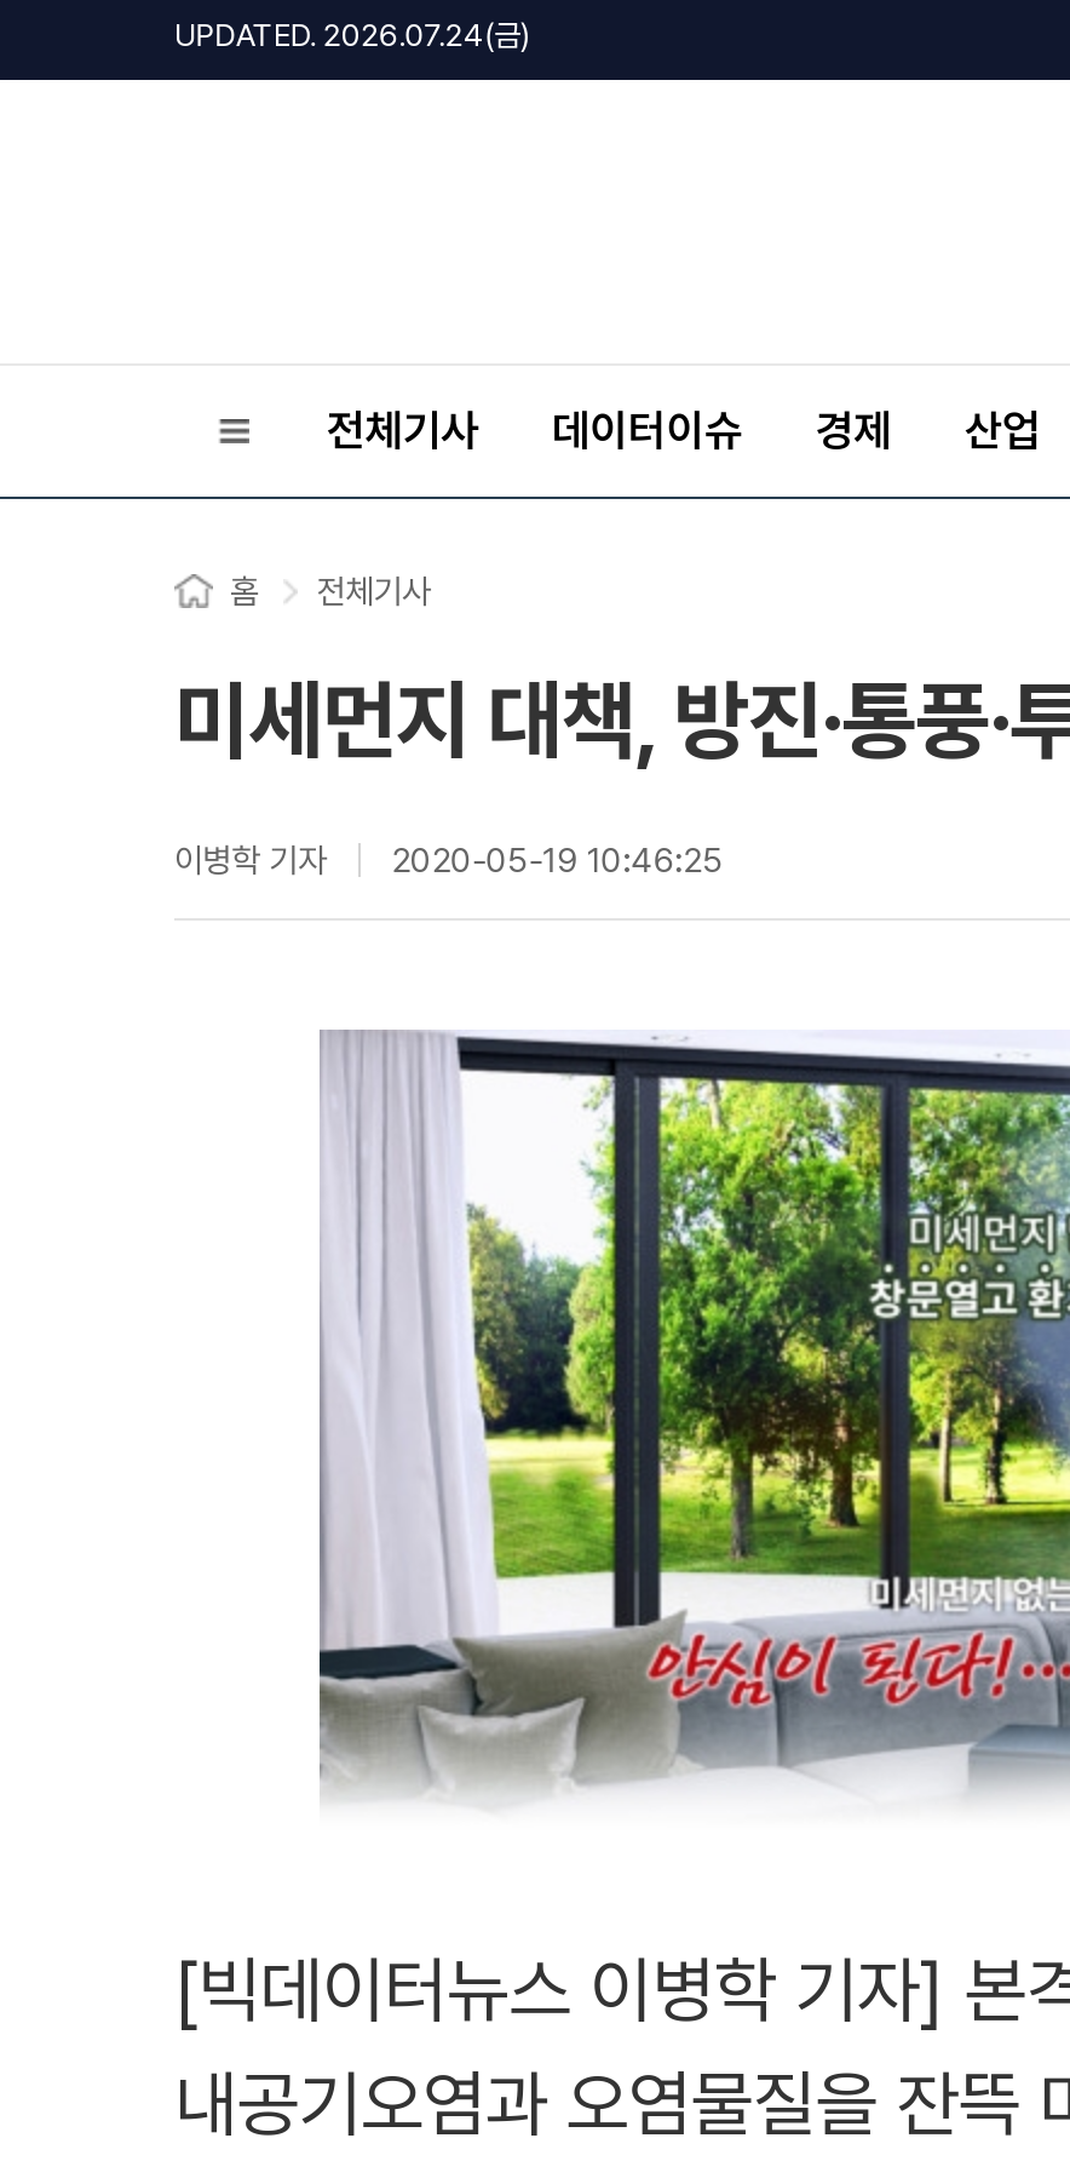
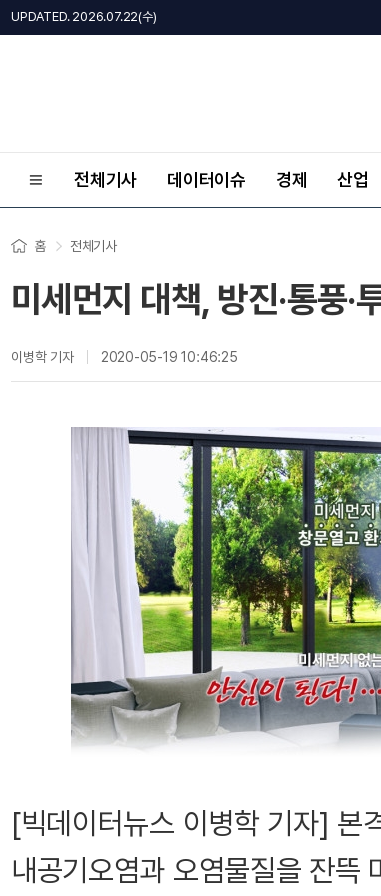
- UPDATED. 2026.07.24(금)
+ UPDATED. 2026.07.22(수)
